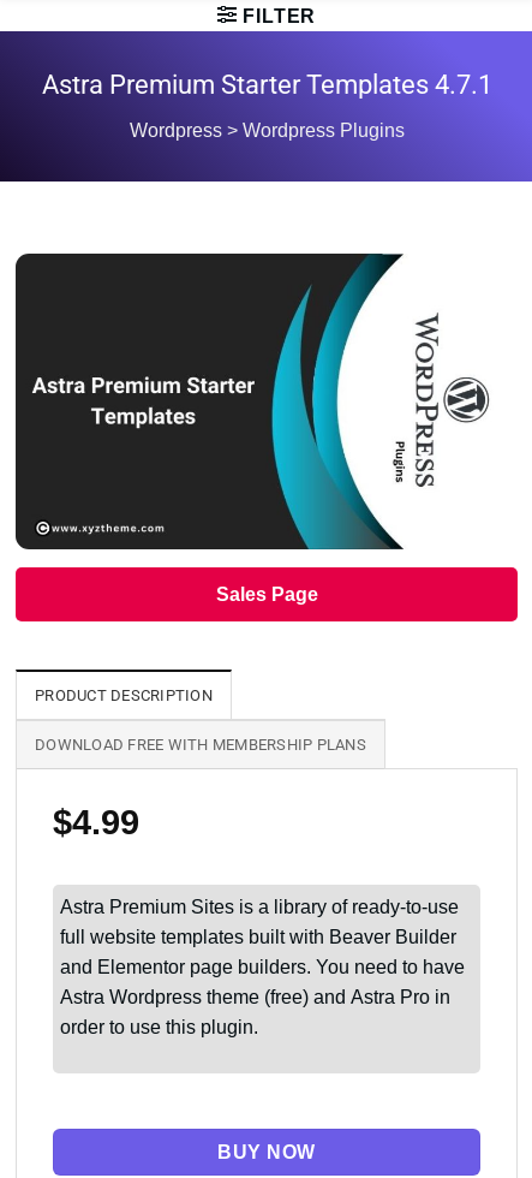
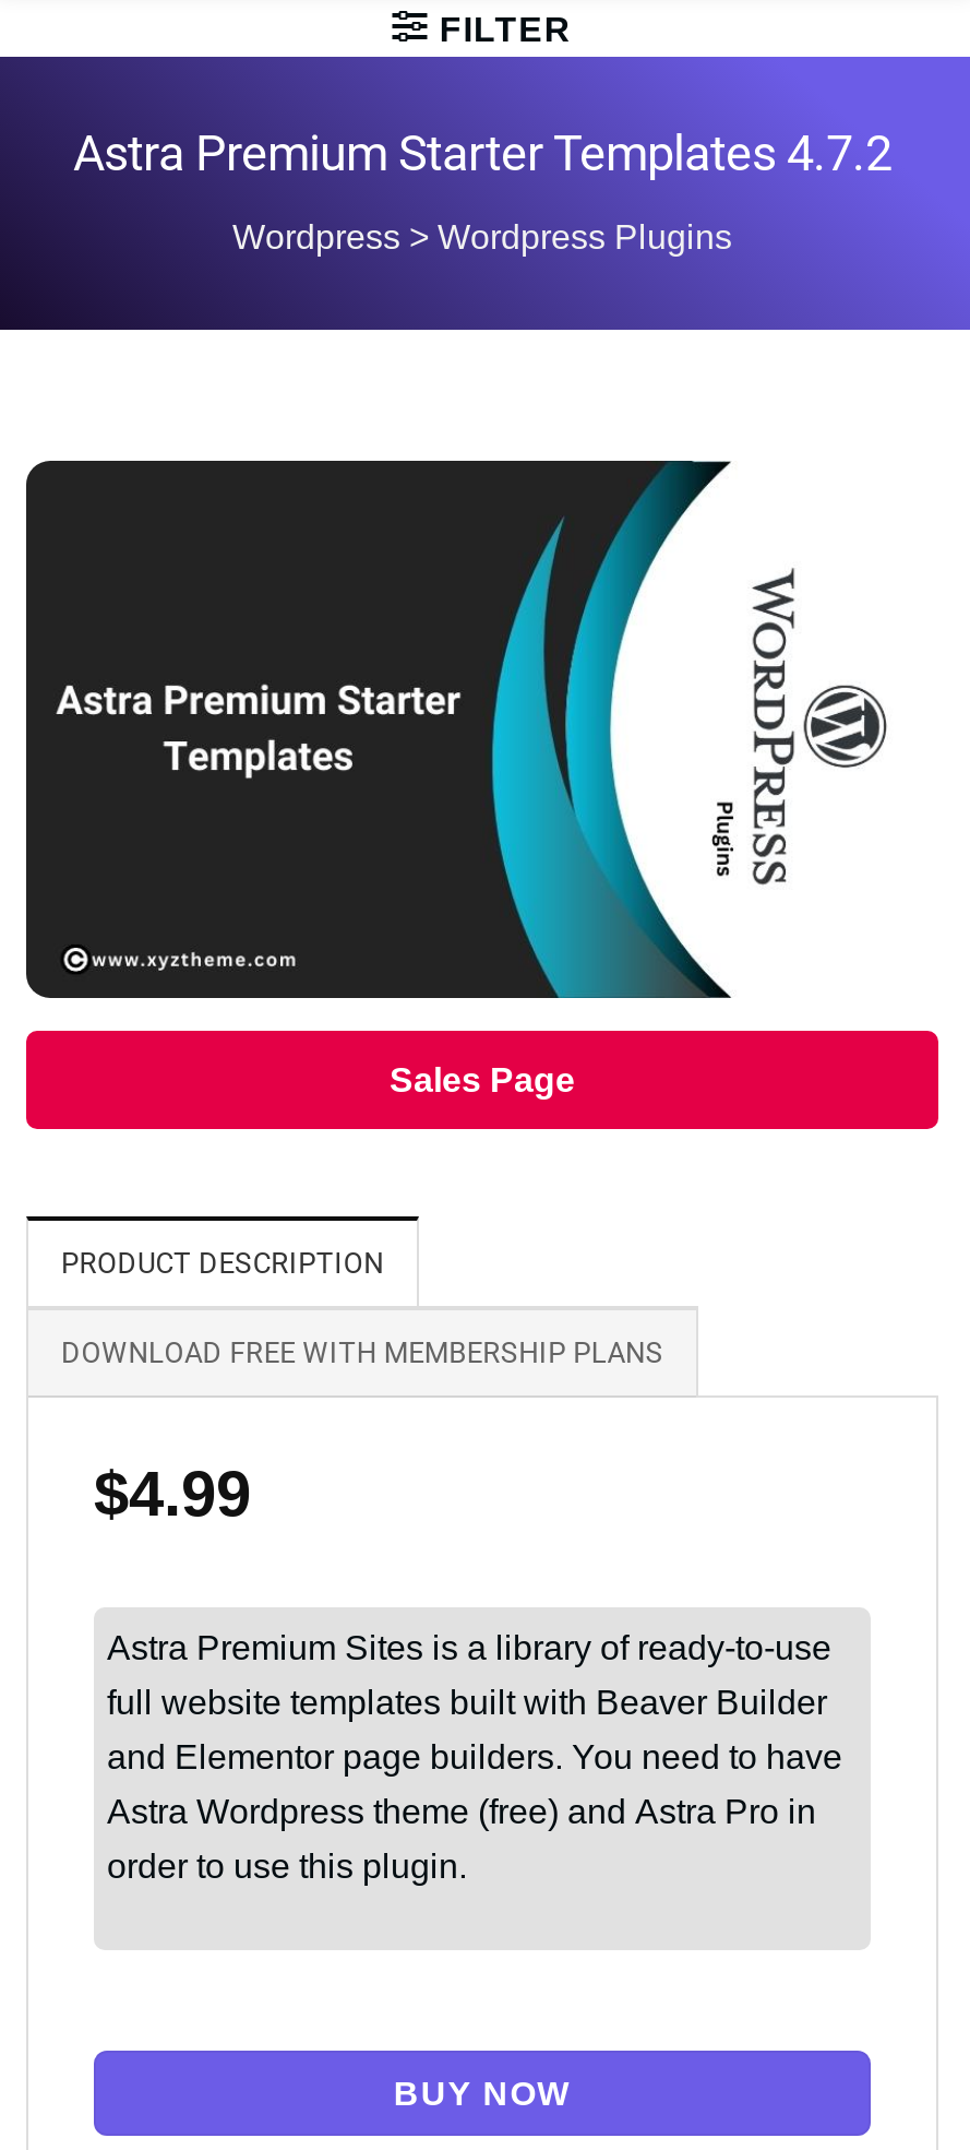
- Astra Premium Starter Templates 4.7.1
+ Astra Premium Starter Templates 4.7.2
